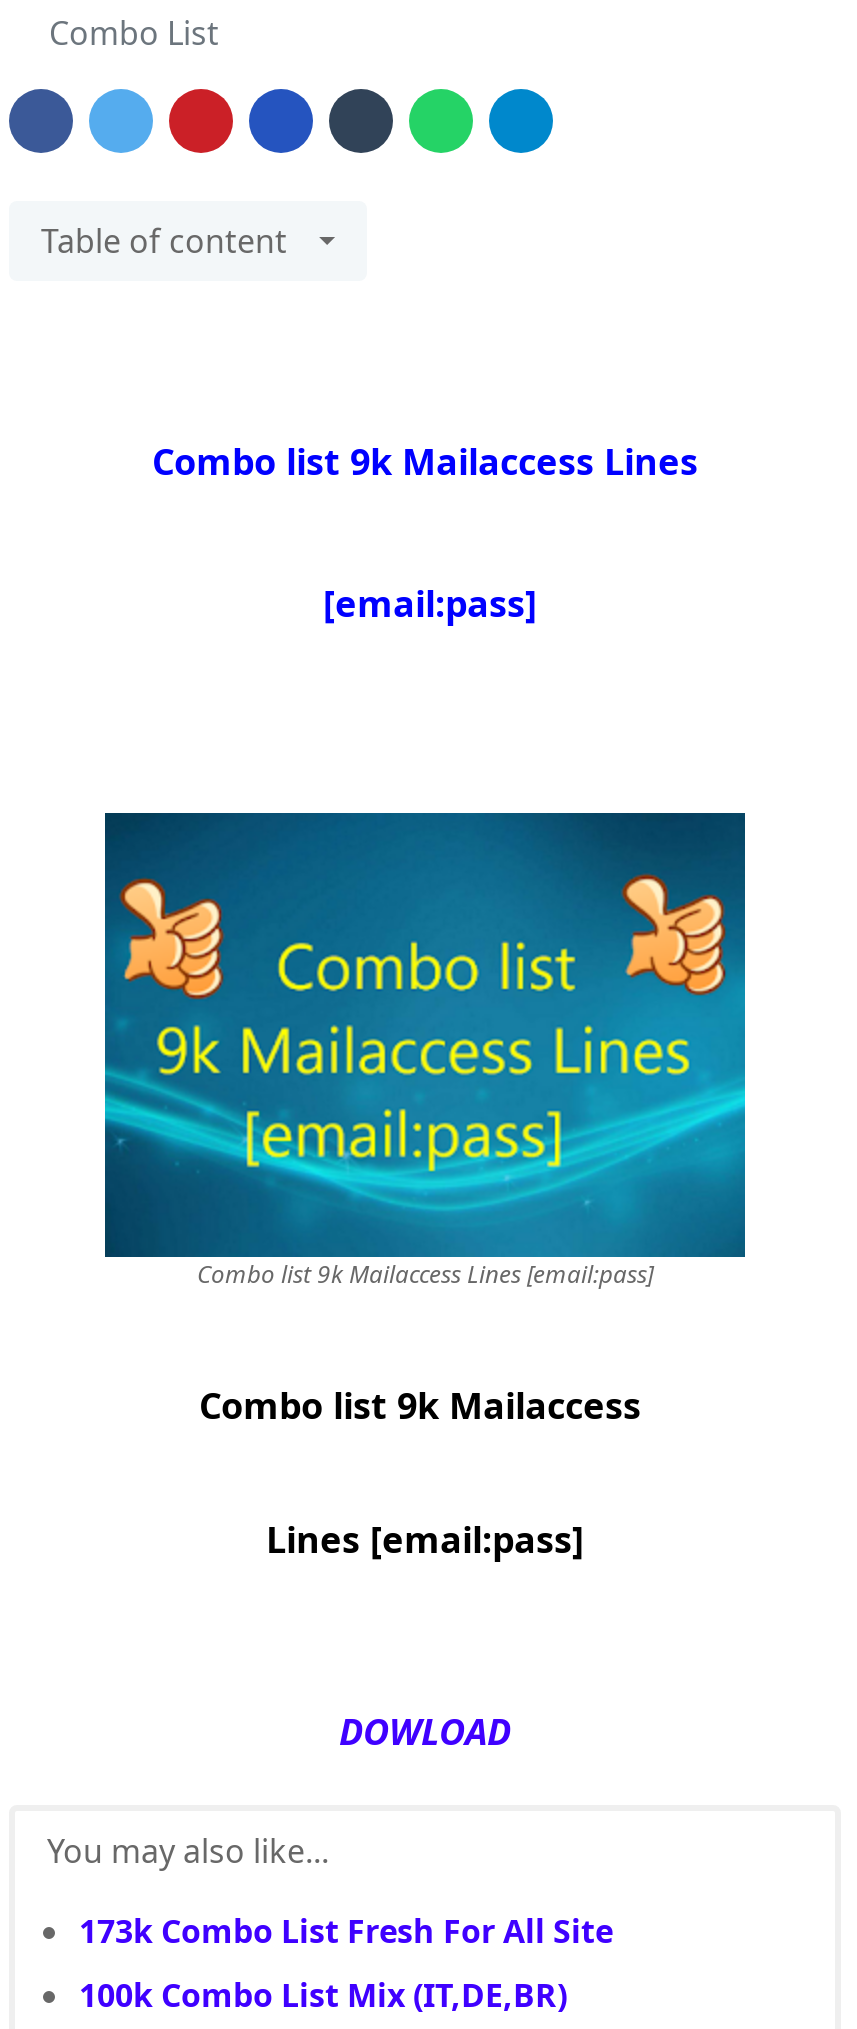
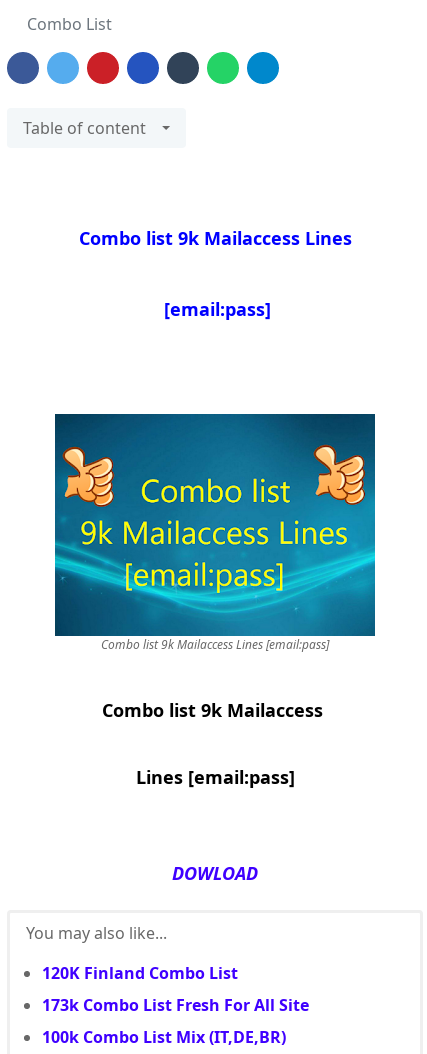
+ 120K Finland Combo List
